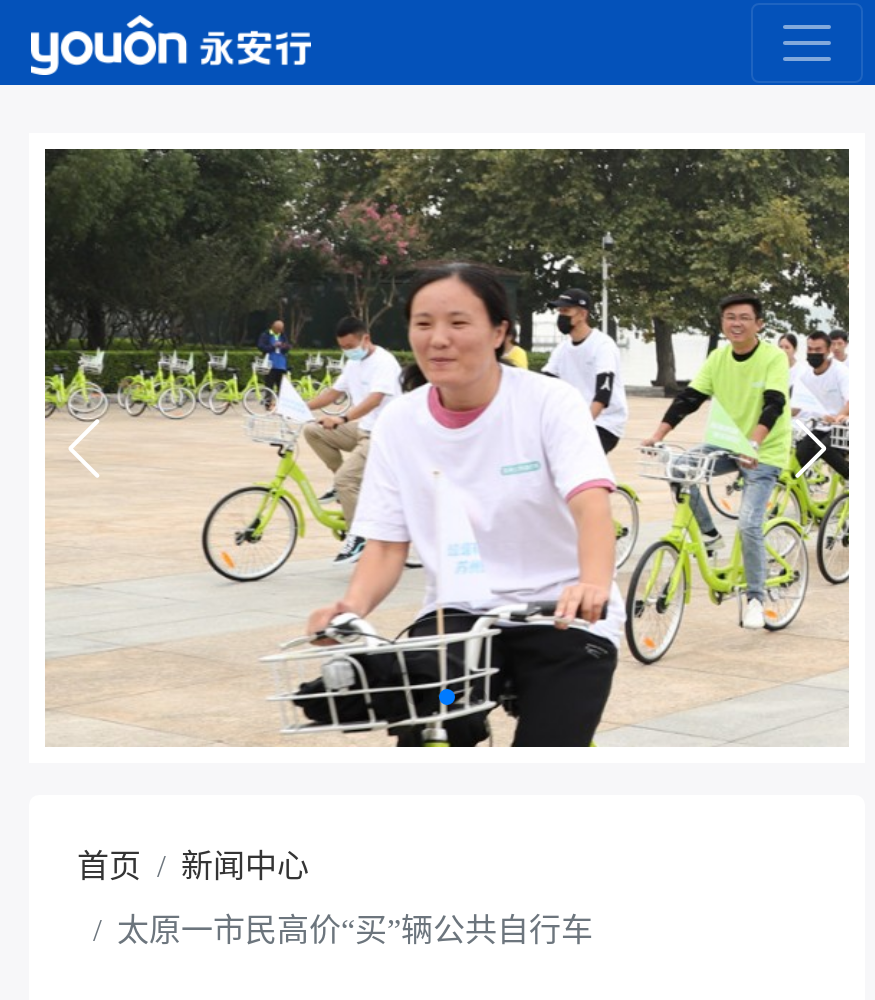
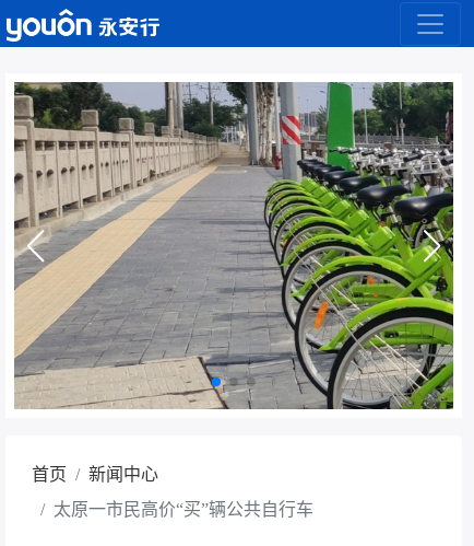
- [image]
+ [image]
